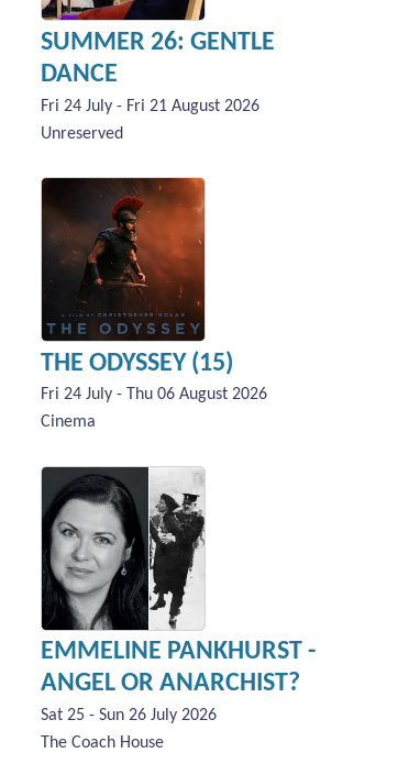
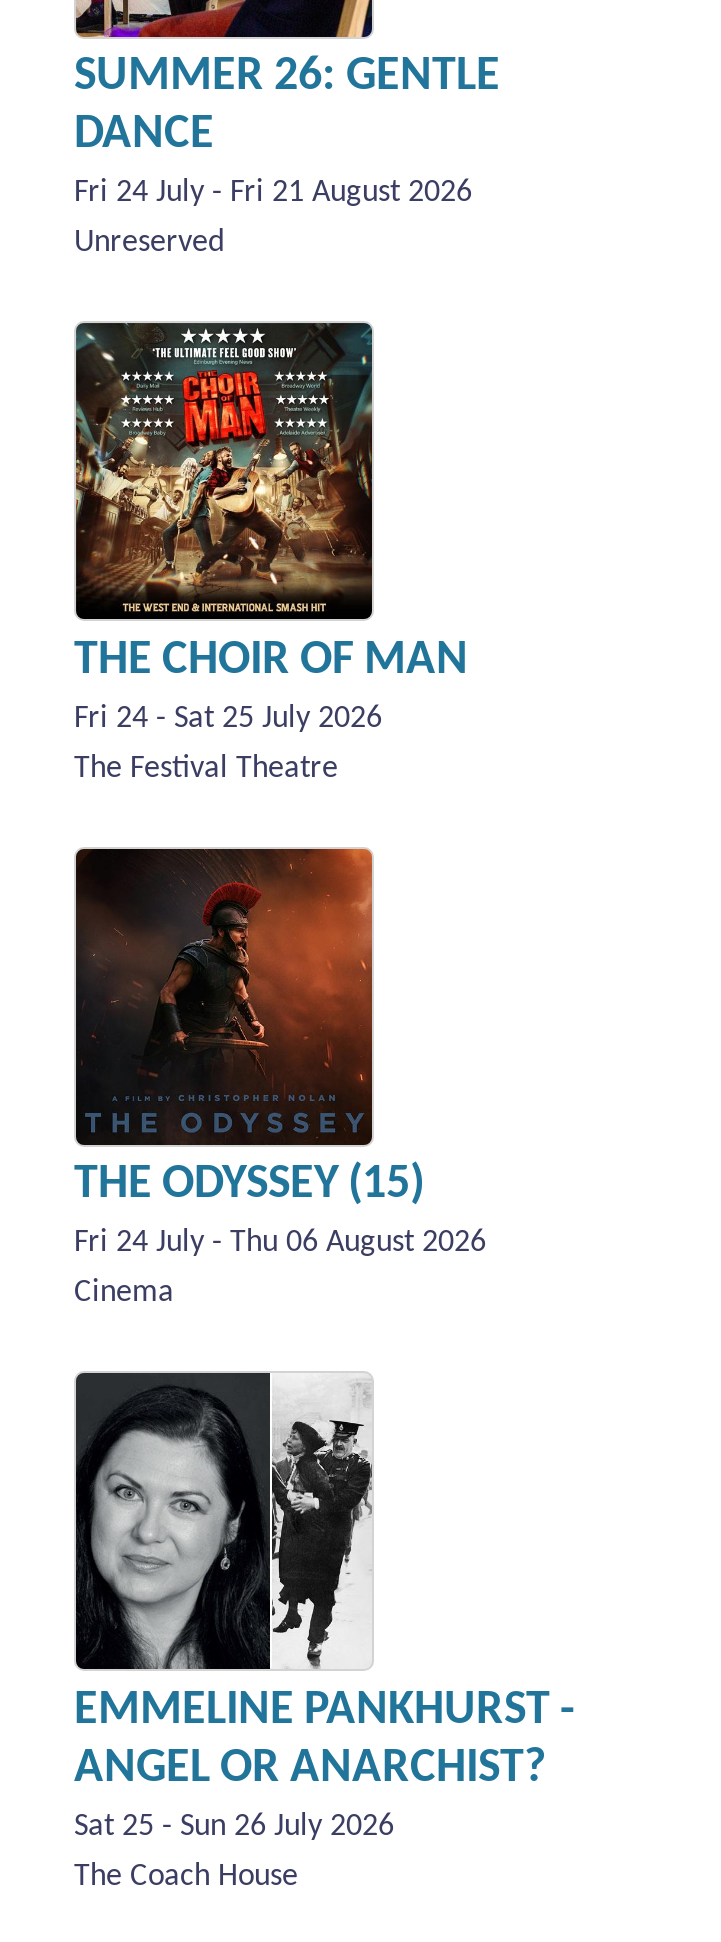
+ [image]
+ THE CHOIR OF MAN
+ Fri 24 - Sat 25 July 2026
+ The Festival Theatre
